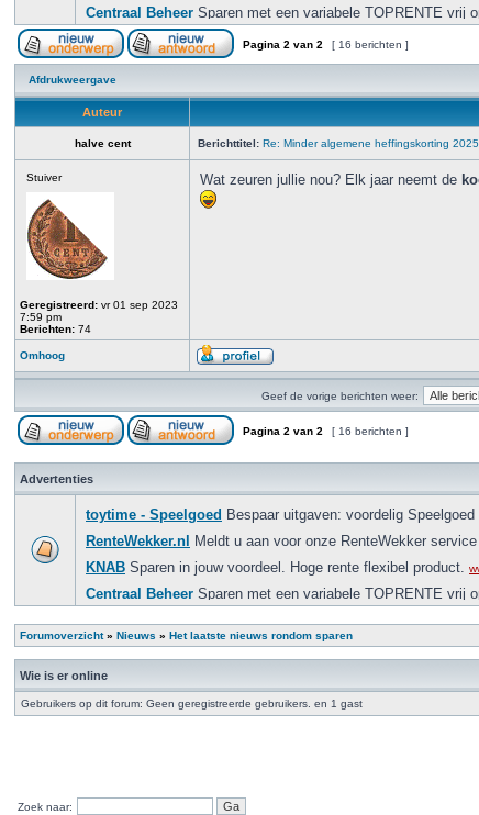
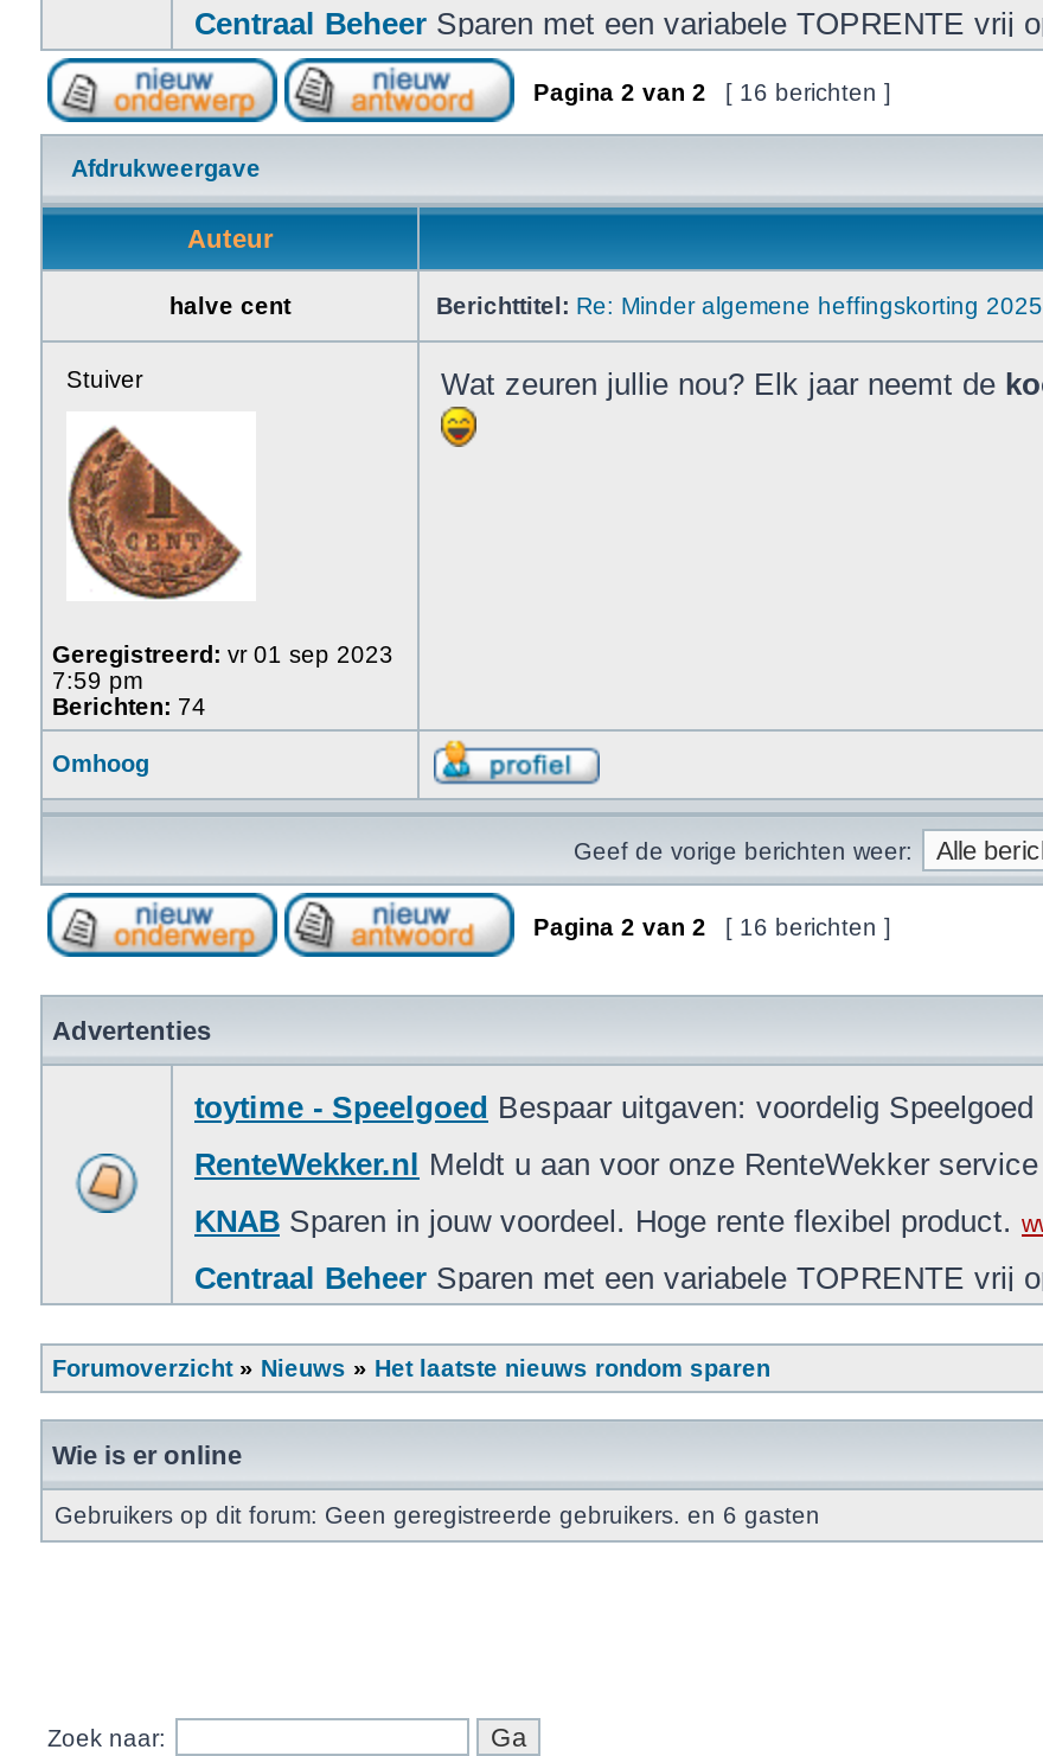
- Gebruikers op dit forum: Geen geregistreerde gebruikers. en 1 gast
+ Gebruikers op dit forum: Geen geregistreerde gebruikers. en 6 gasten
